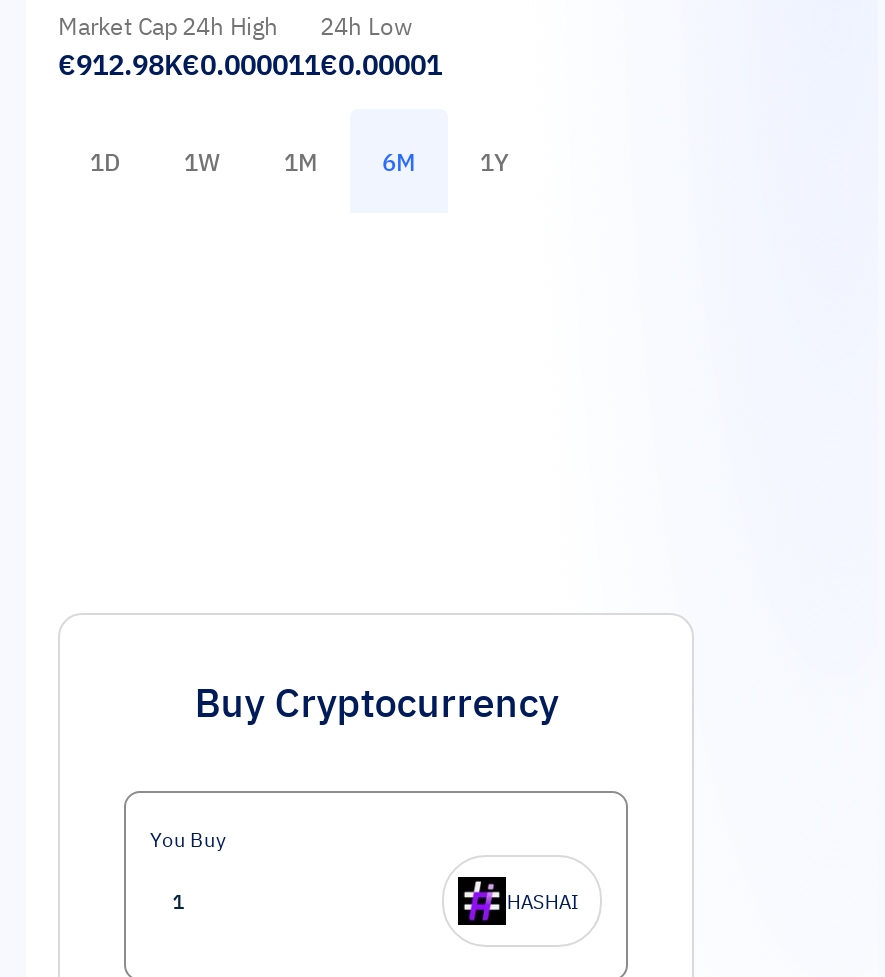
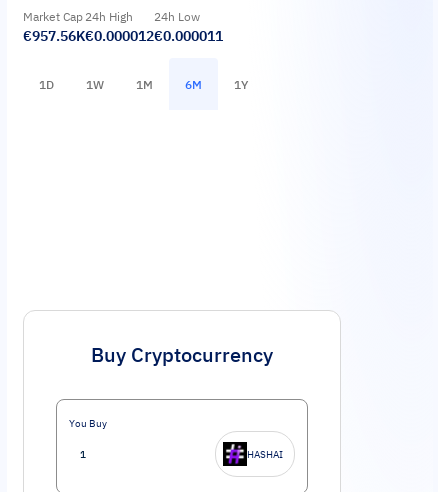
- €912.98K
+ €957.56K

- €0.000011
+ €0.000012

- €0.00001
+ €0.000011
